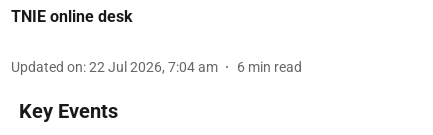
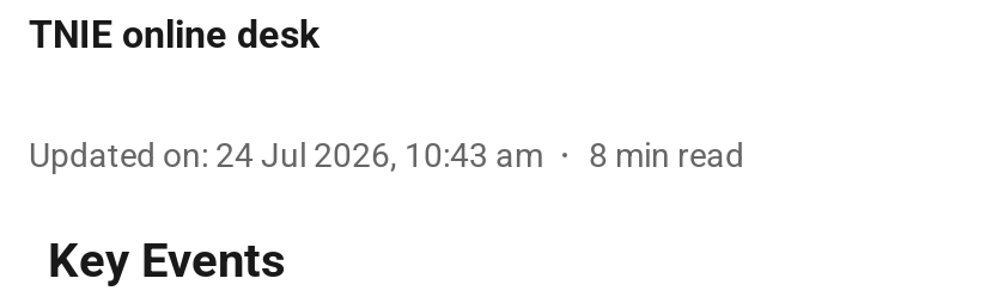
- Updated on: 22 Jul 2026, 7:04 am
+ Updated on: 24 Jul 2026, 10:43 am

- 6 min read
+ 8 min read
